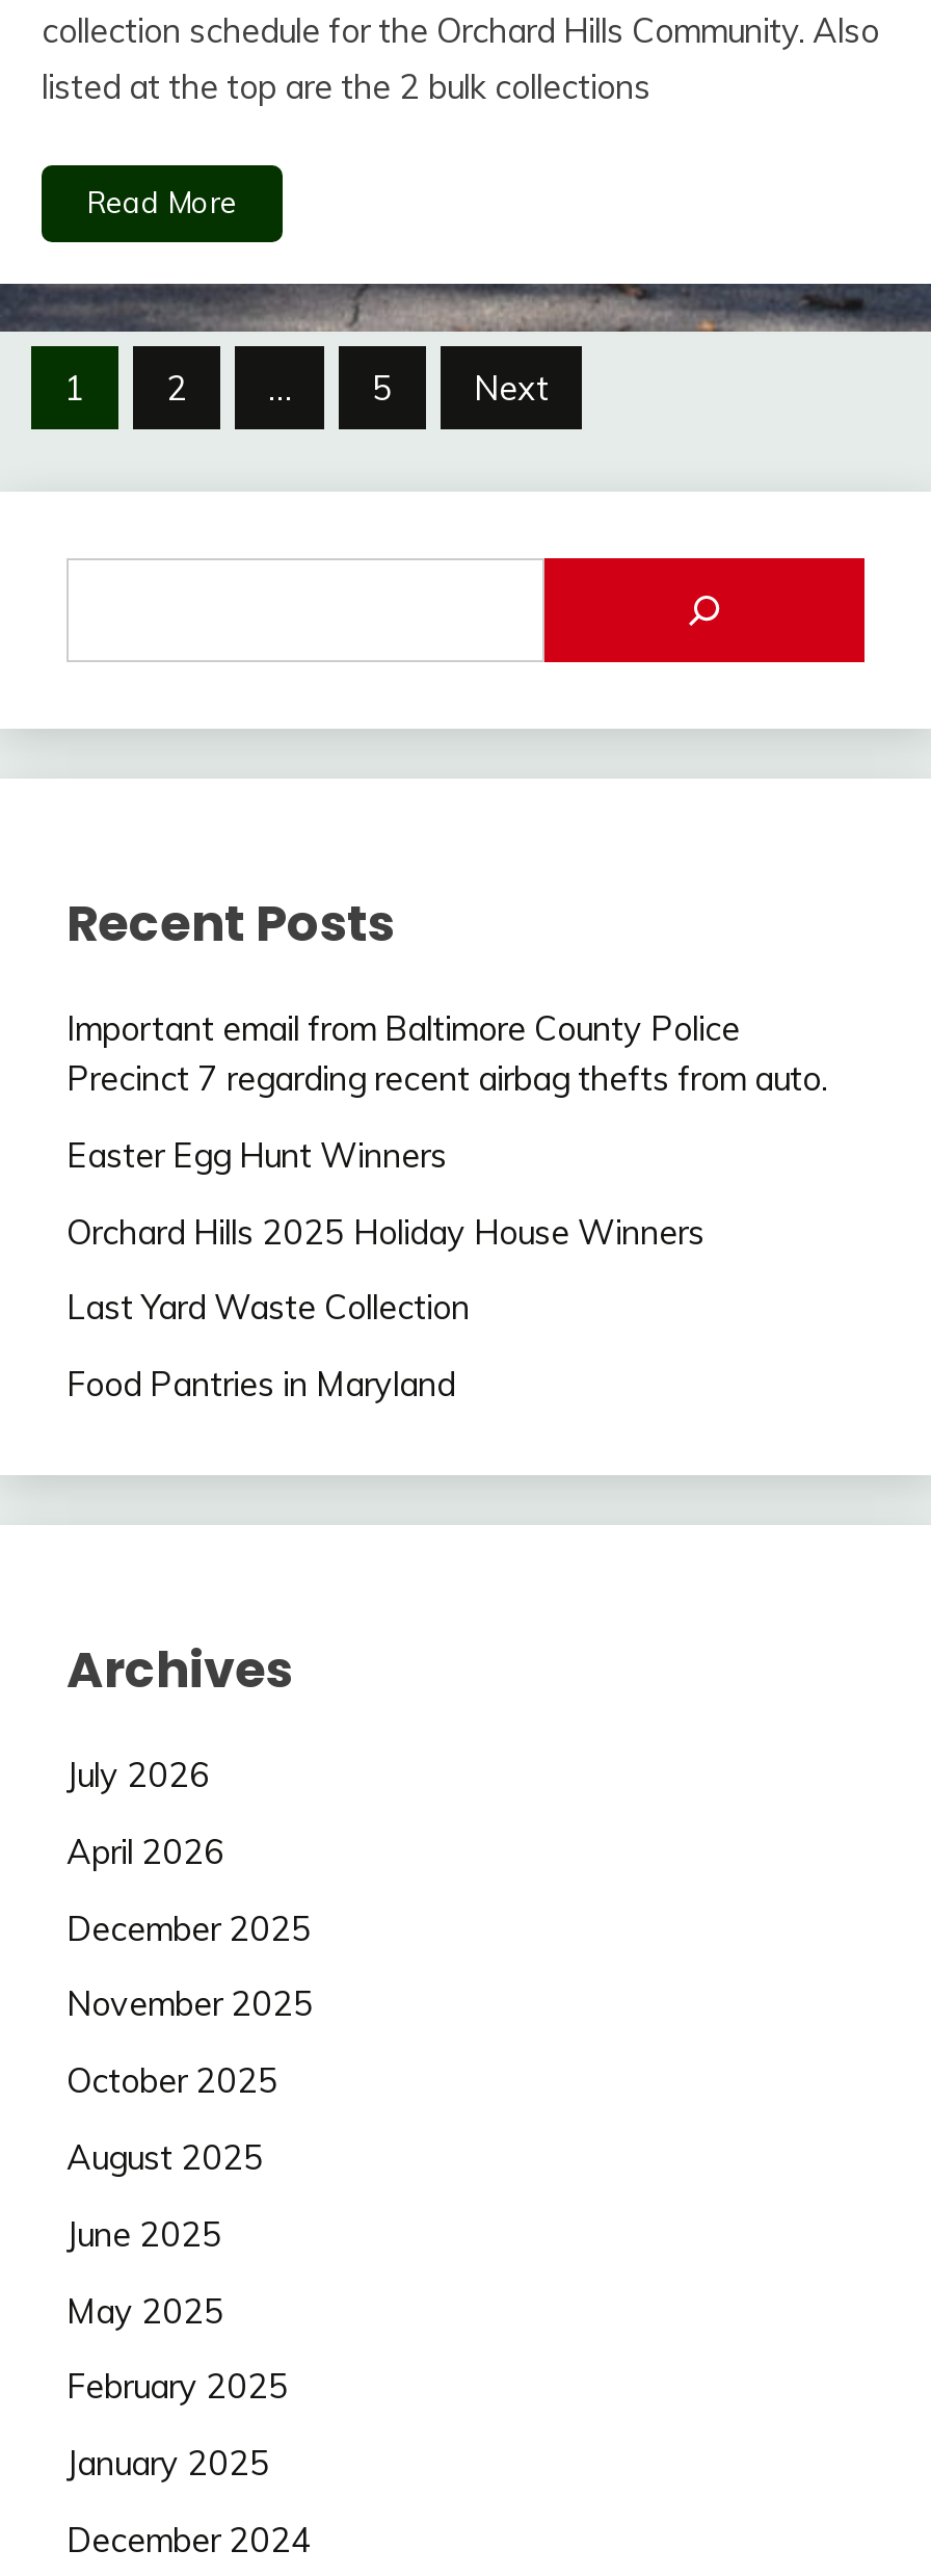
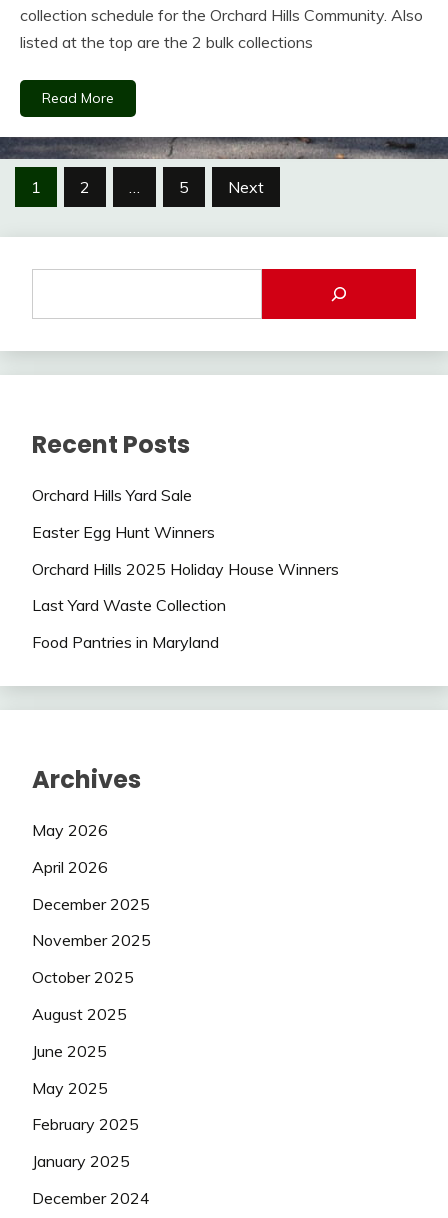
- Important email from Baltimore County Police
- Precinct 7 regarding recent airbag thefts from auto.
+ Orchard Hills Yard Sale

- July 2026
+ May 2026
